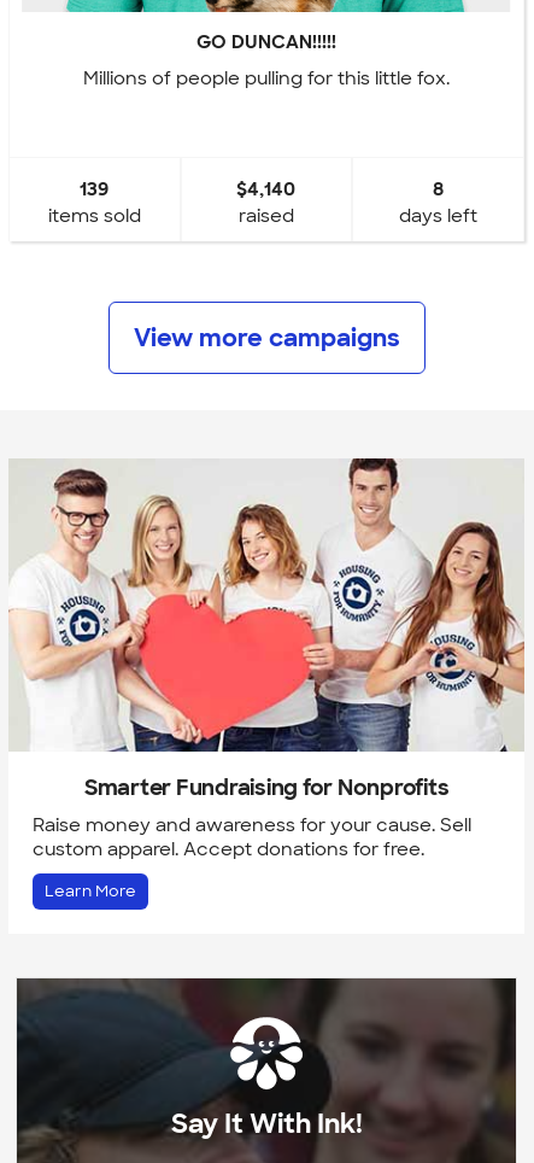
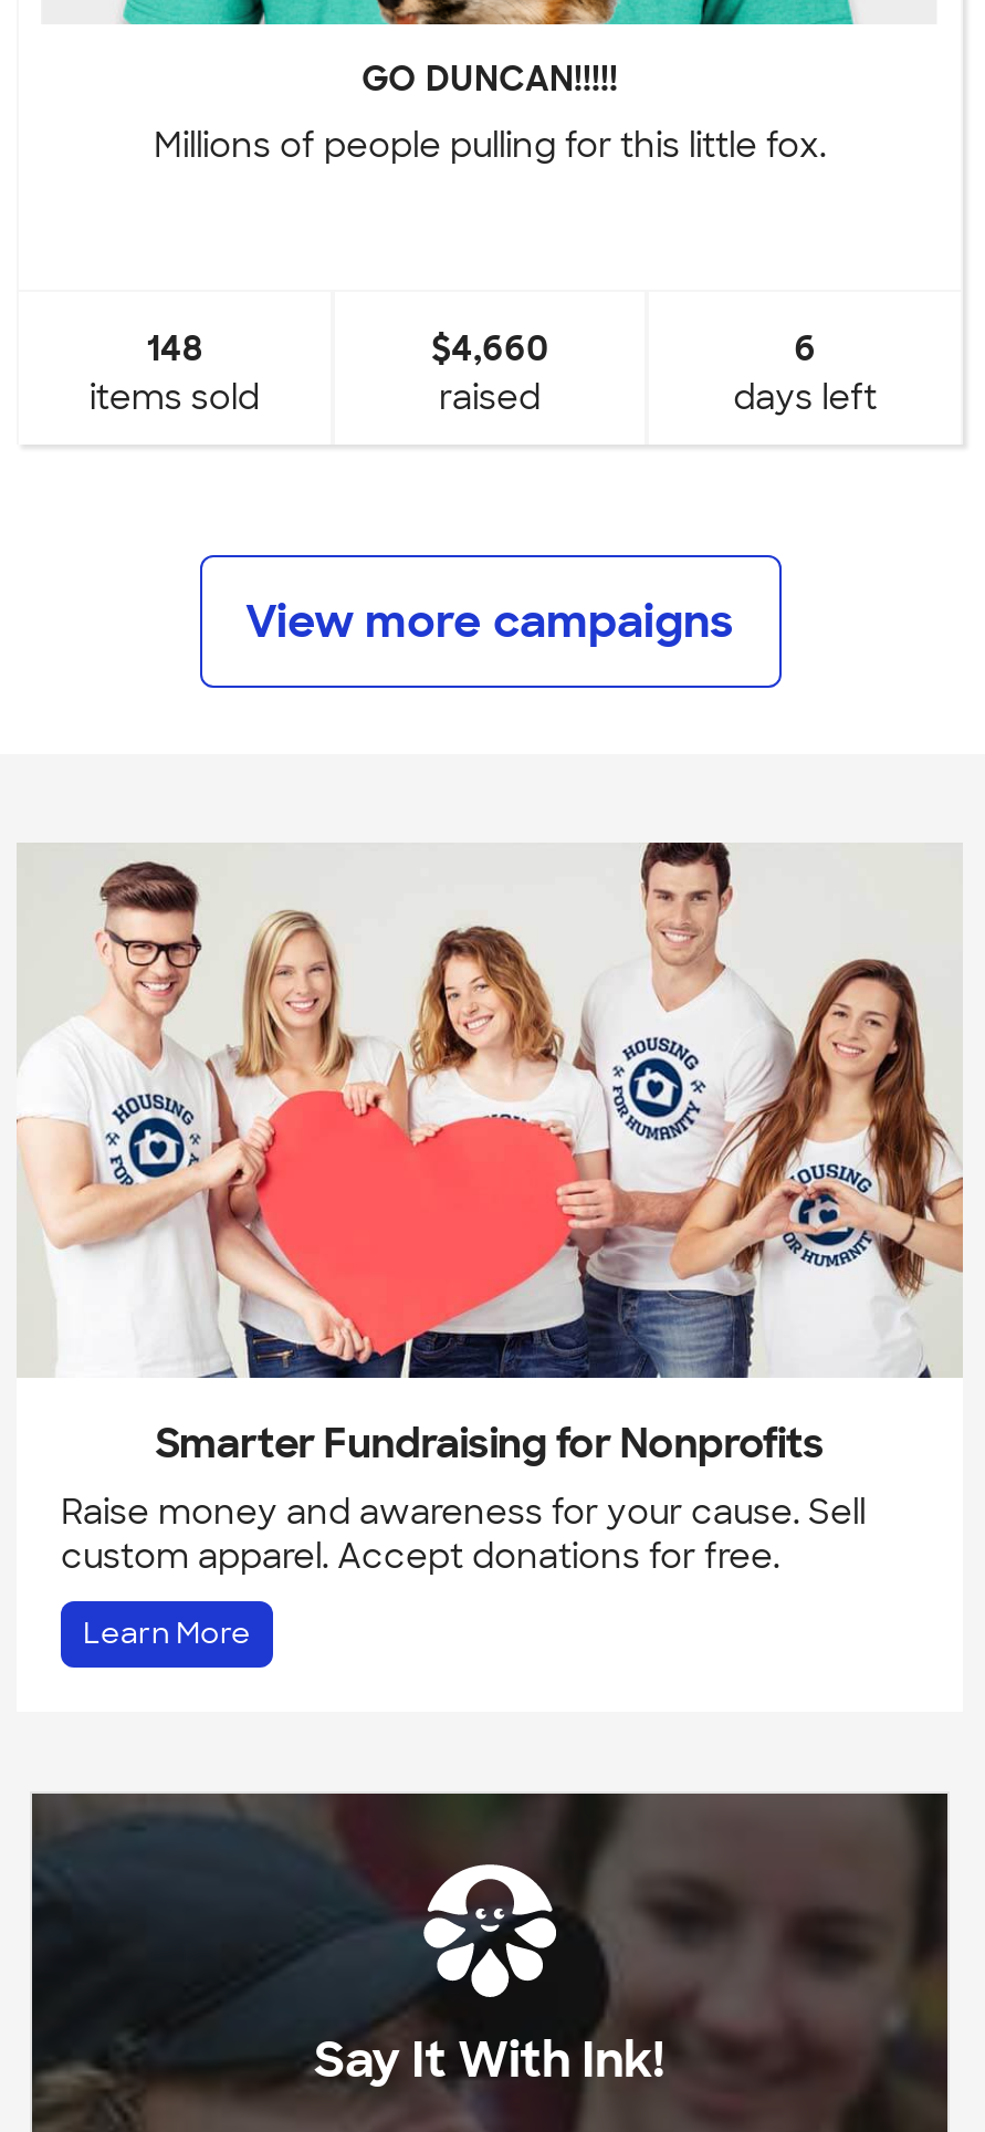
- 139
+ 148

- $4,140
+ $4,660

- 8
+ 6
